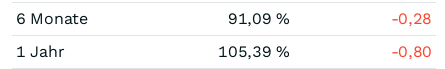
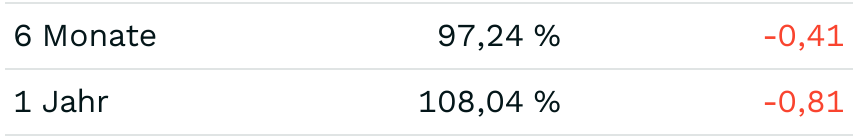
- 91,09 %
+ 97,24 %

- -0,28
+ -0,41

- 105,39 %
+ 108,04 %

- -0,80
+ -0,81
